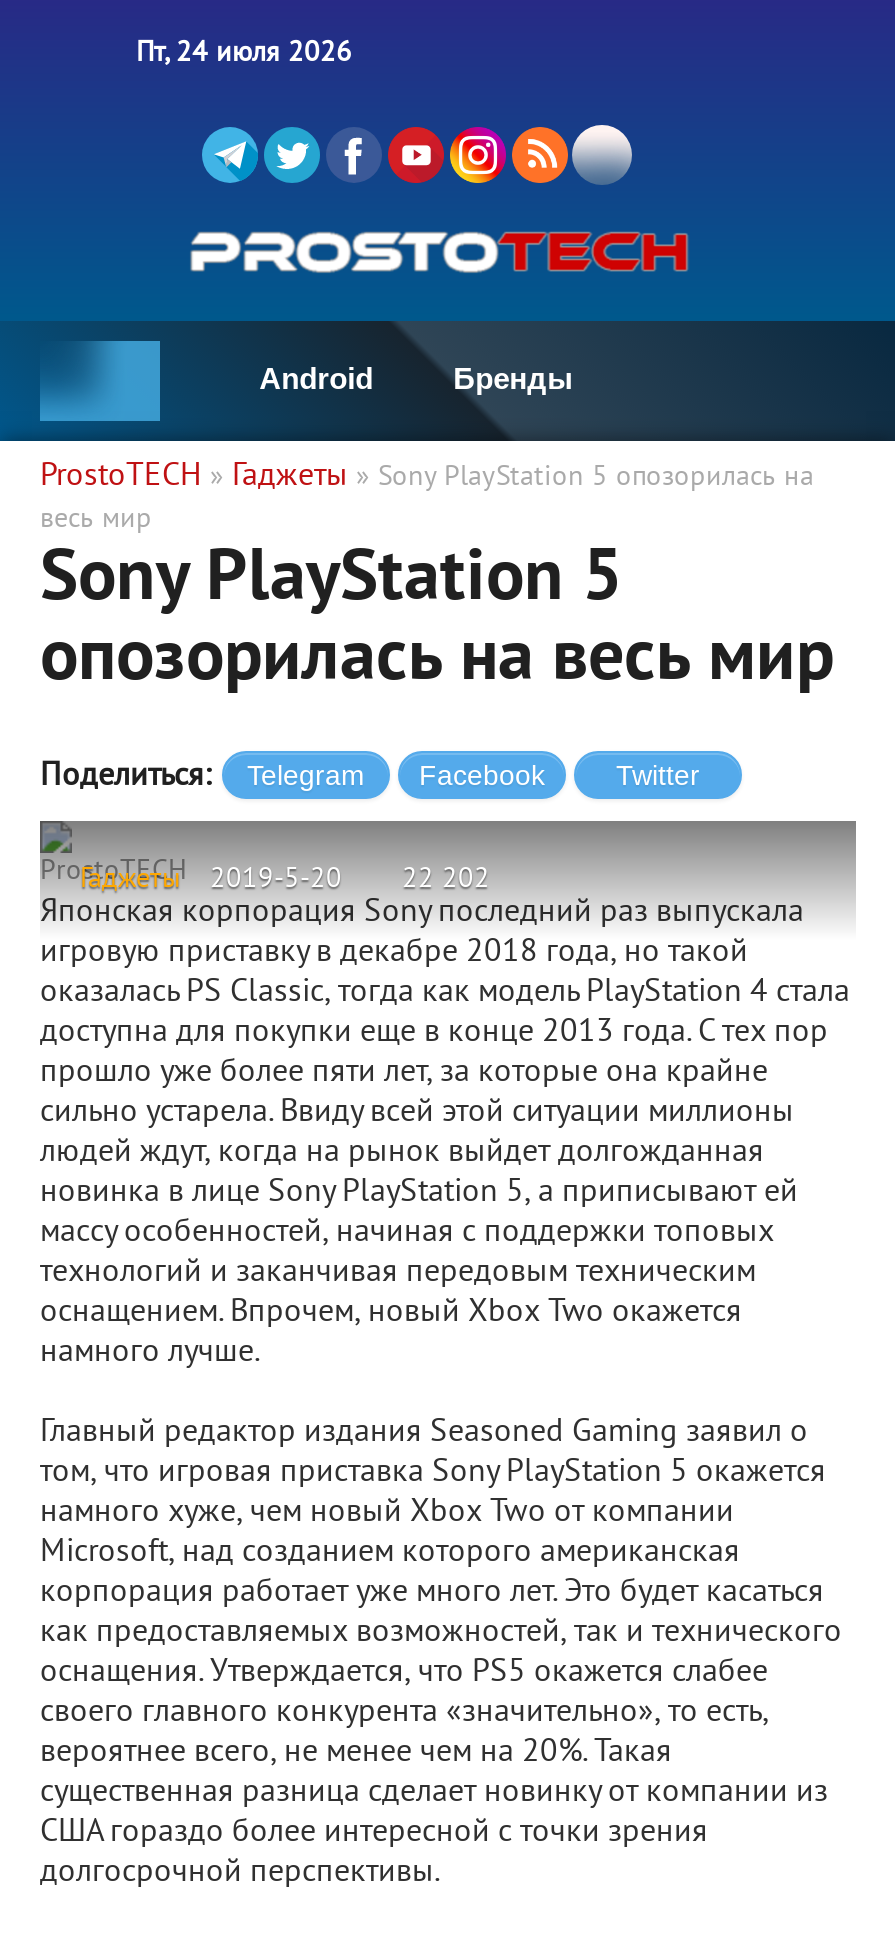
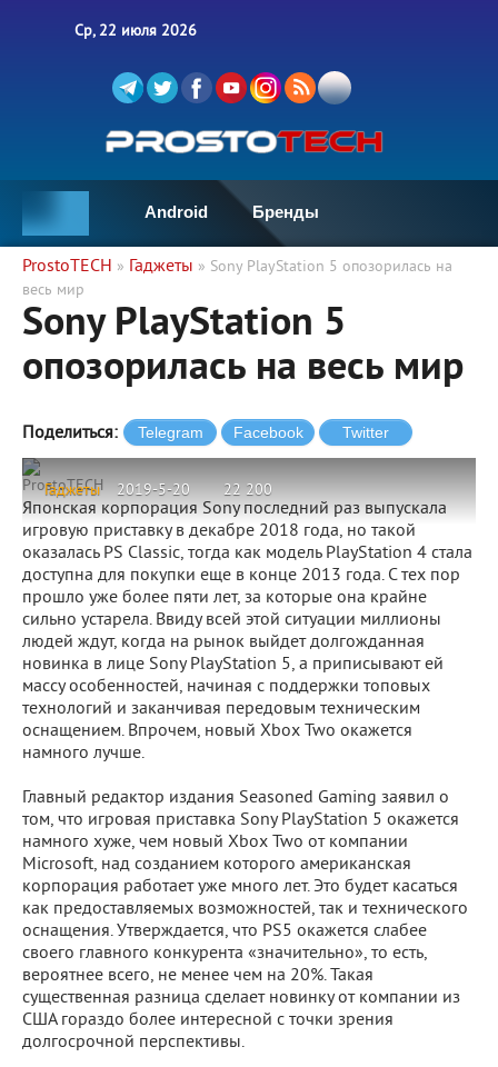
- Пт, 24 июля 2026
+ Ср, 22 июля 2026

- 22 202
+ 22 200
